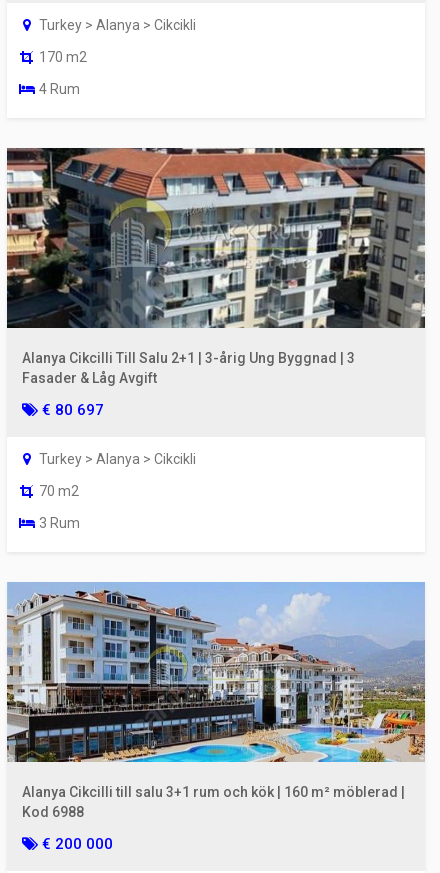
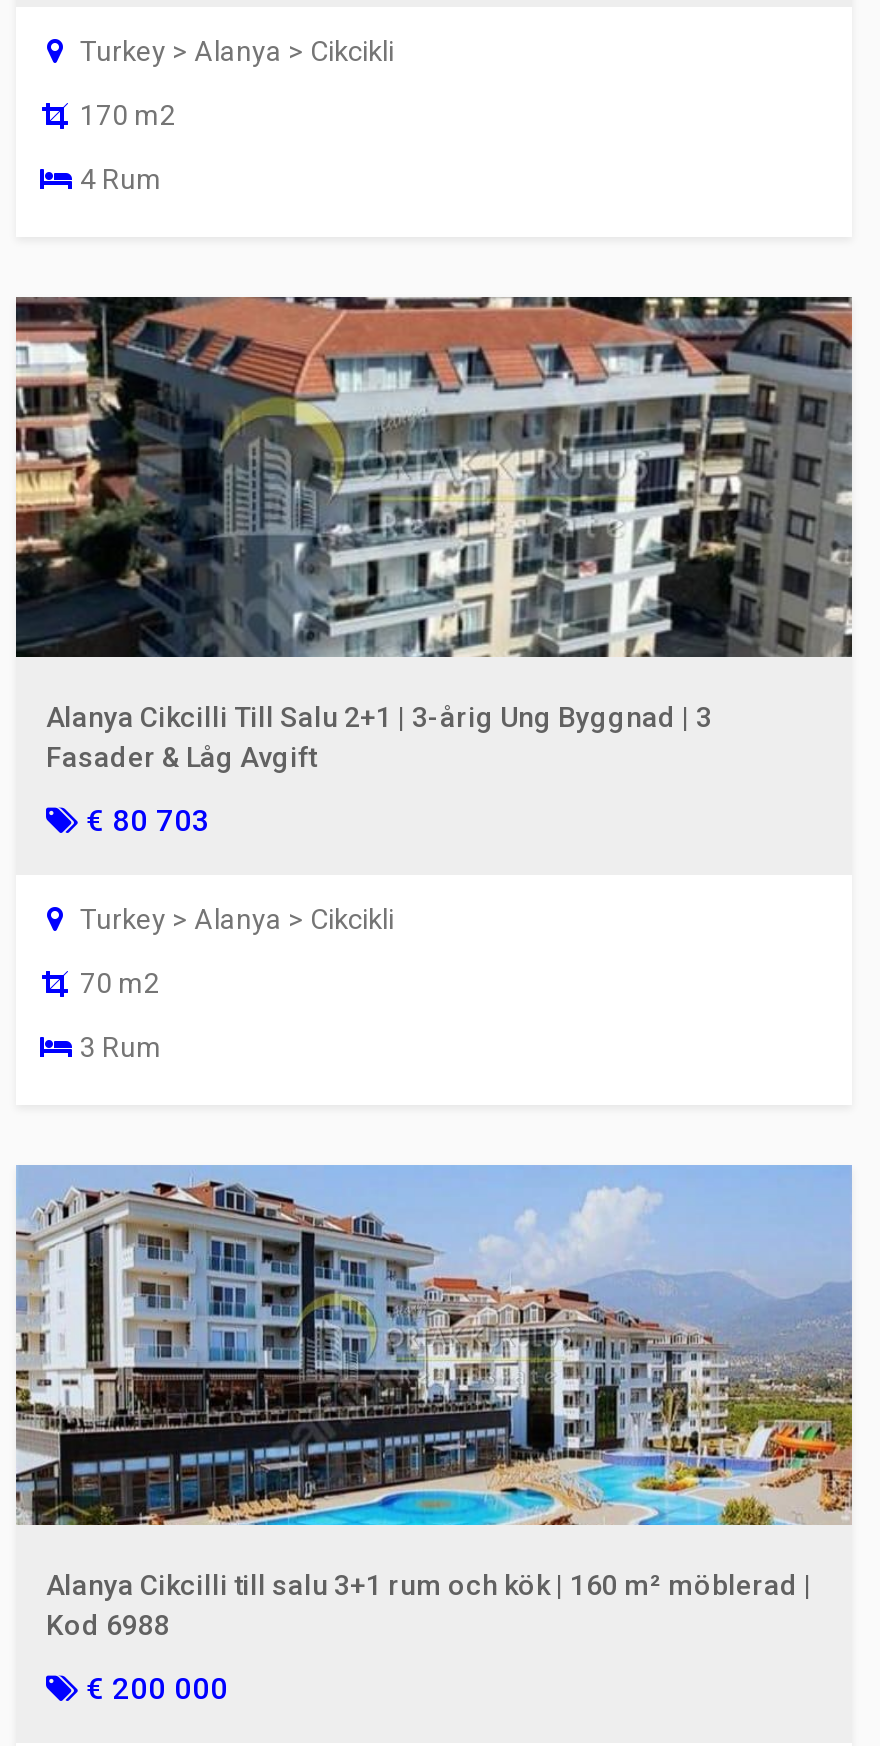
- € 80 697
+ € 80 703
